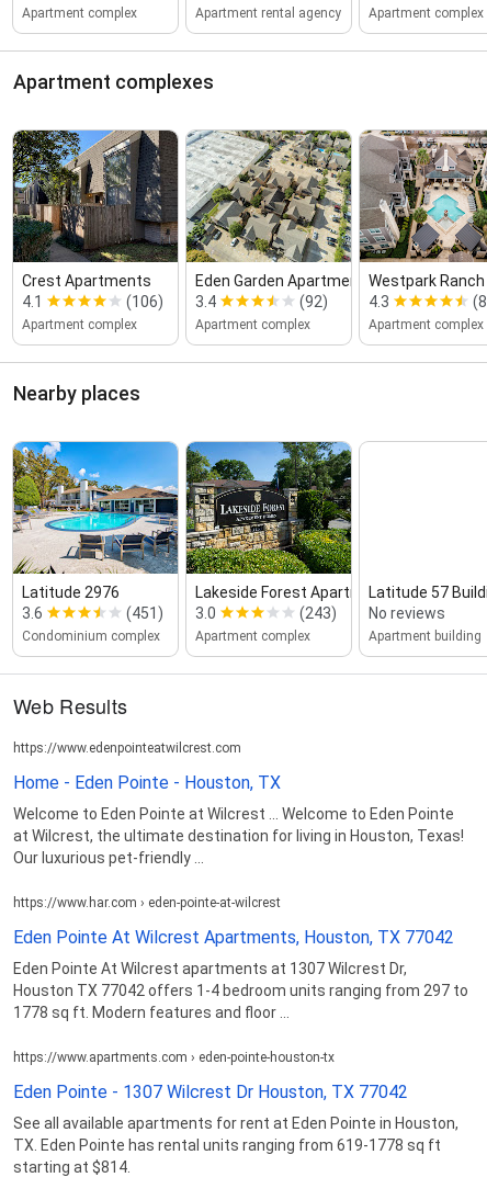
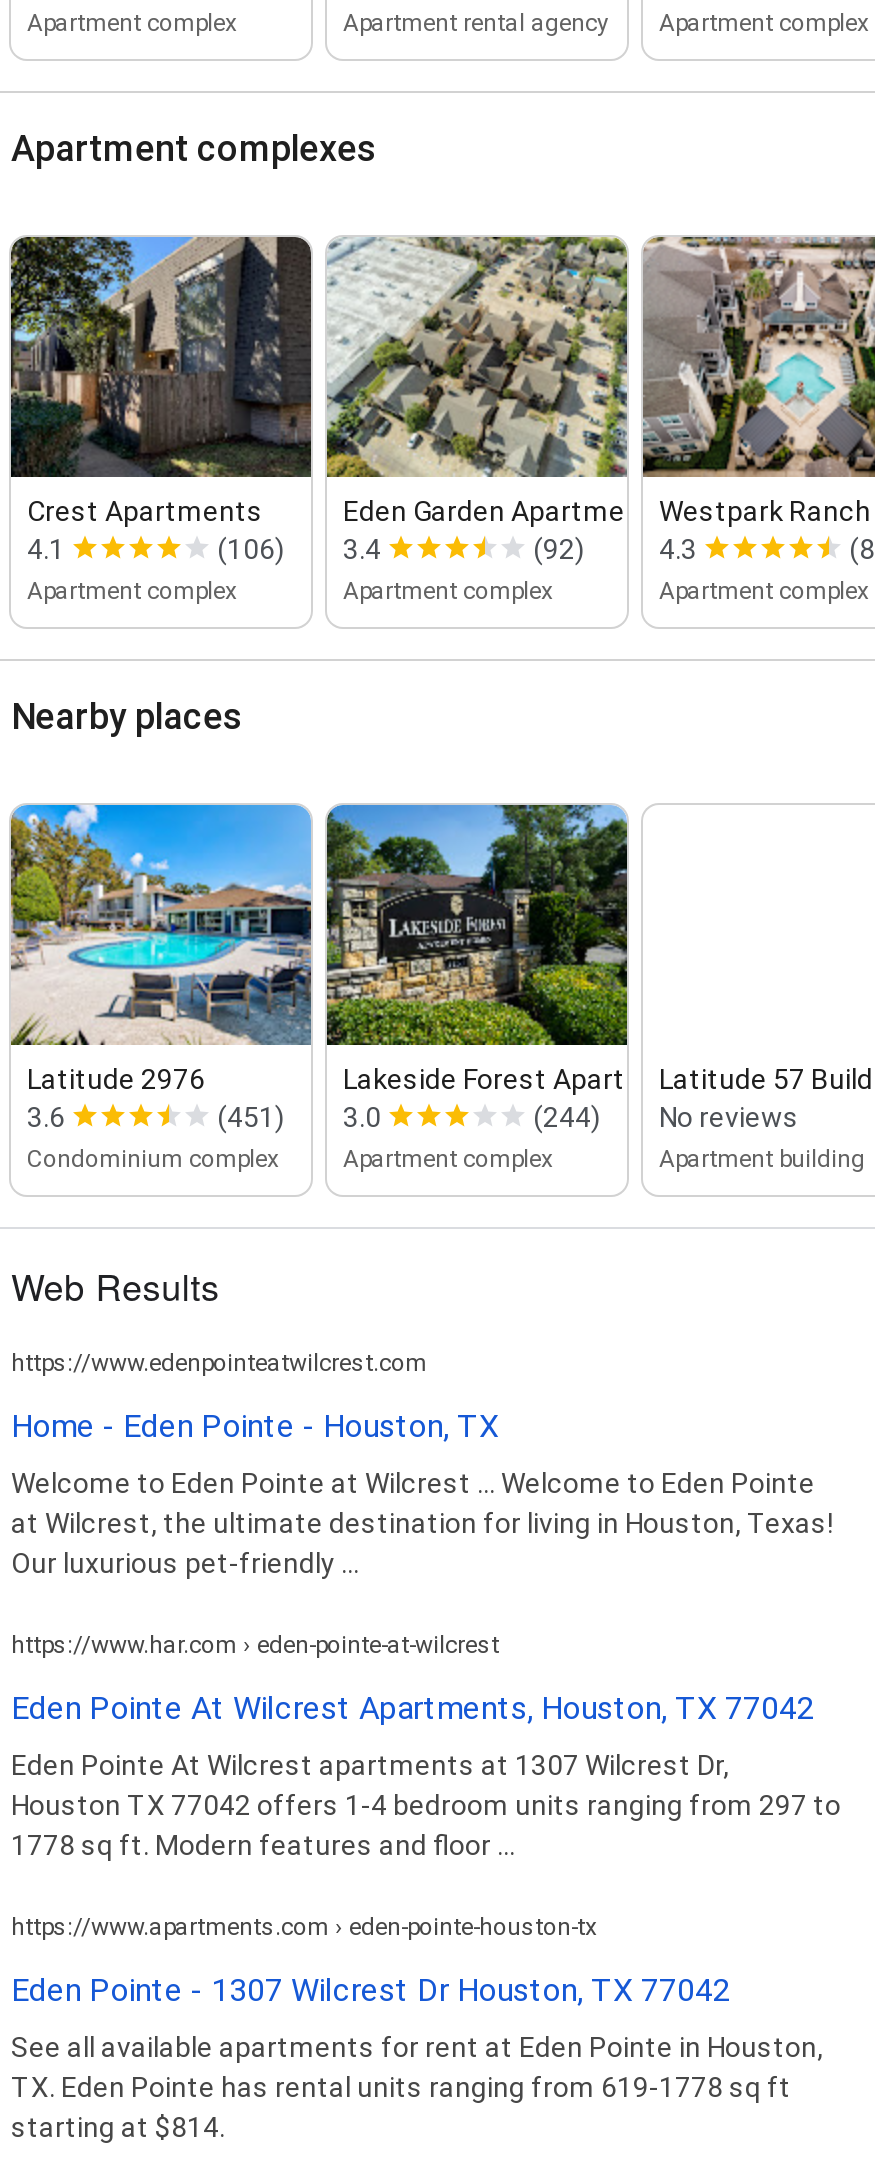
- (243) No reviews
+ (244) No reviews
